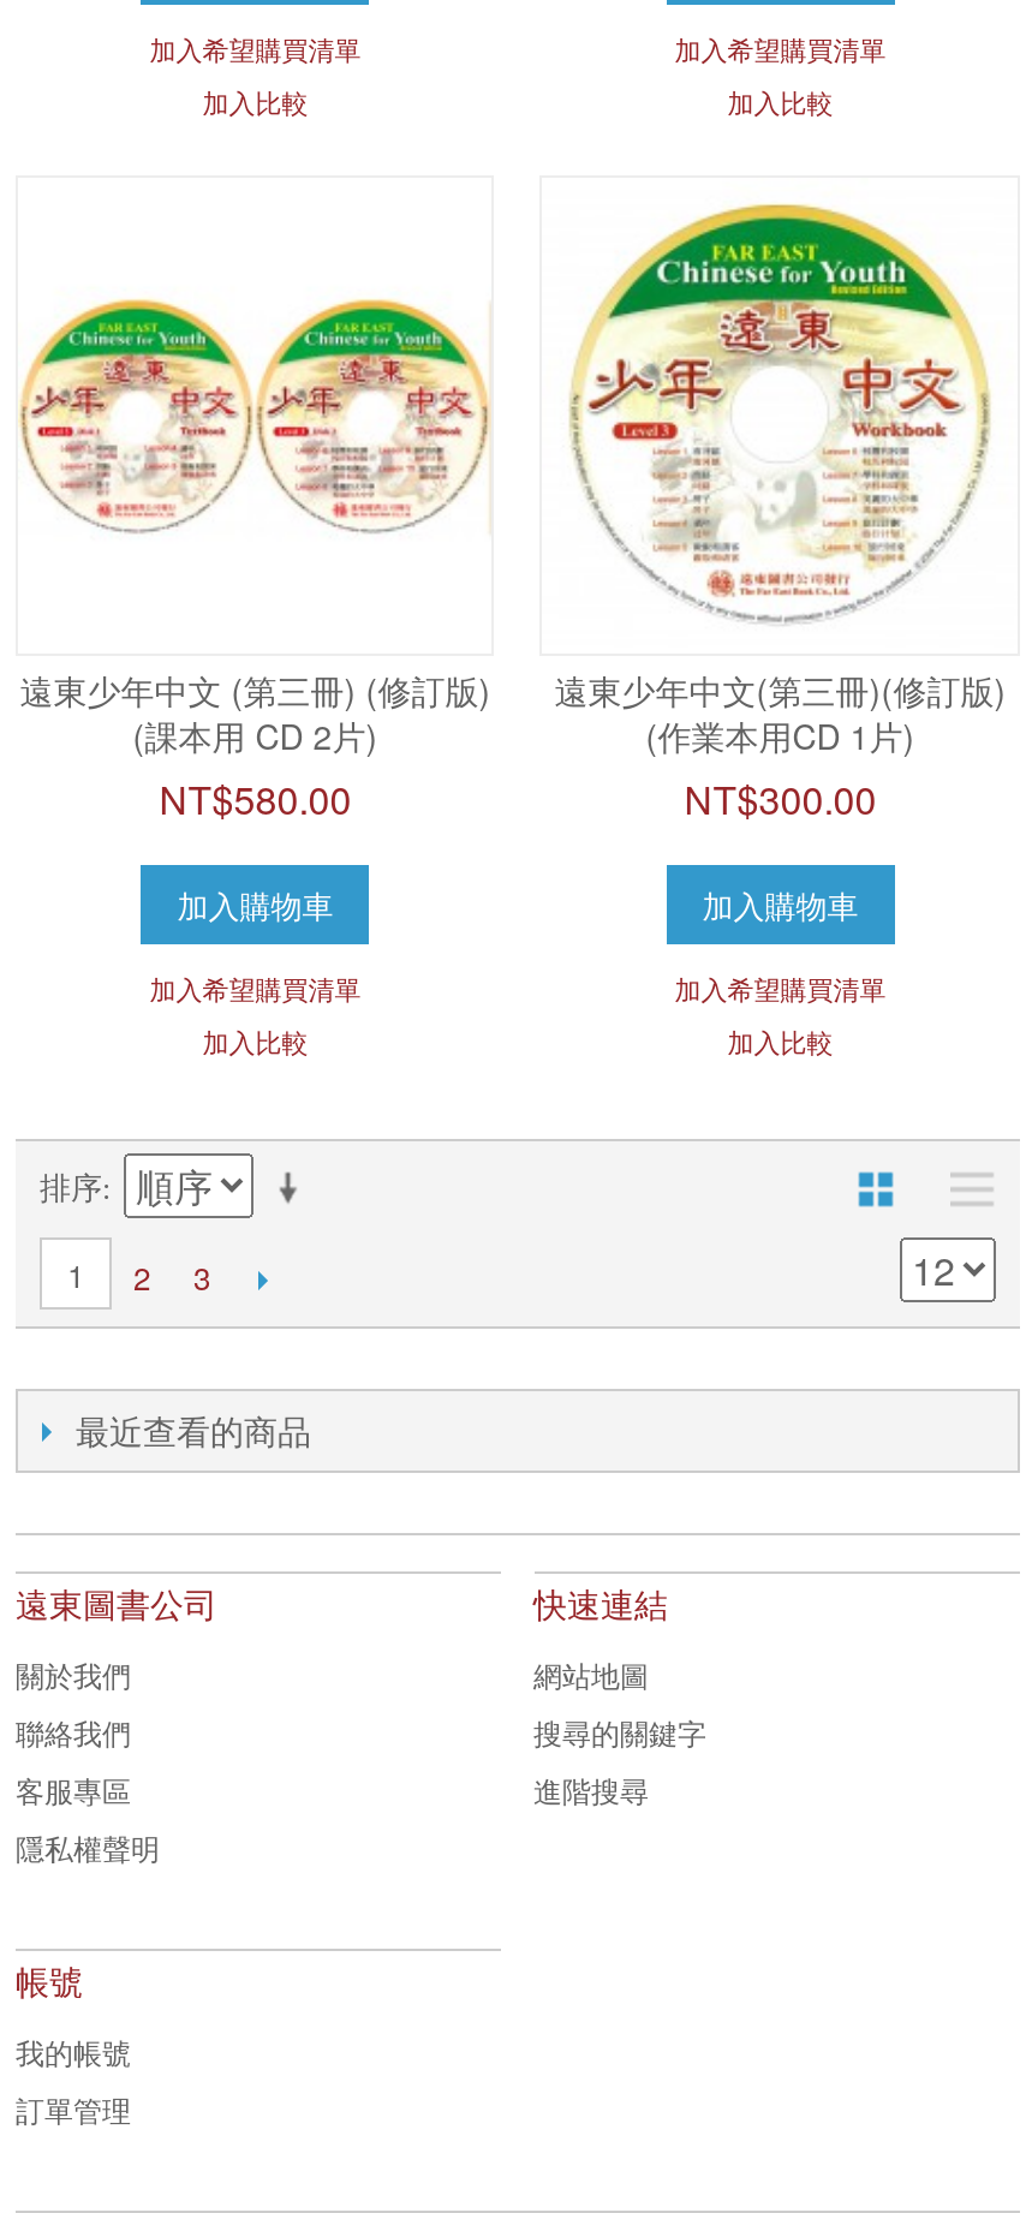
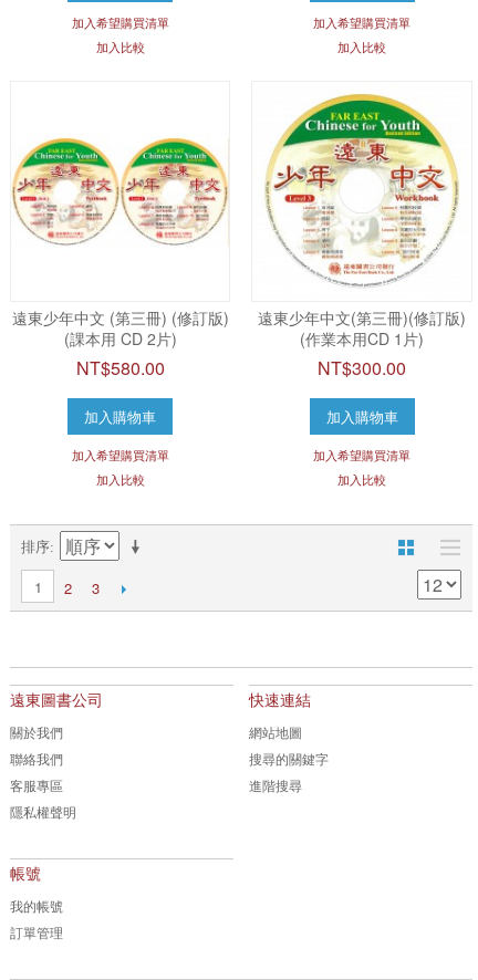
- 最近查看的商品
